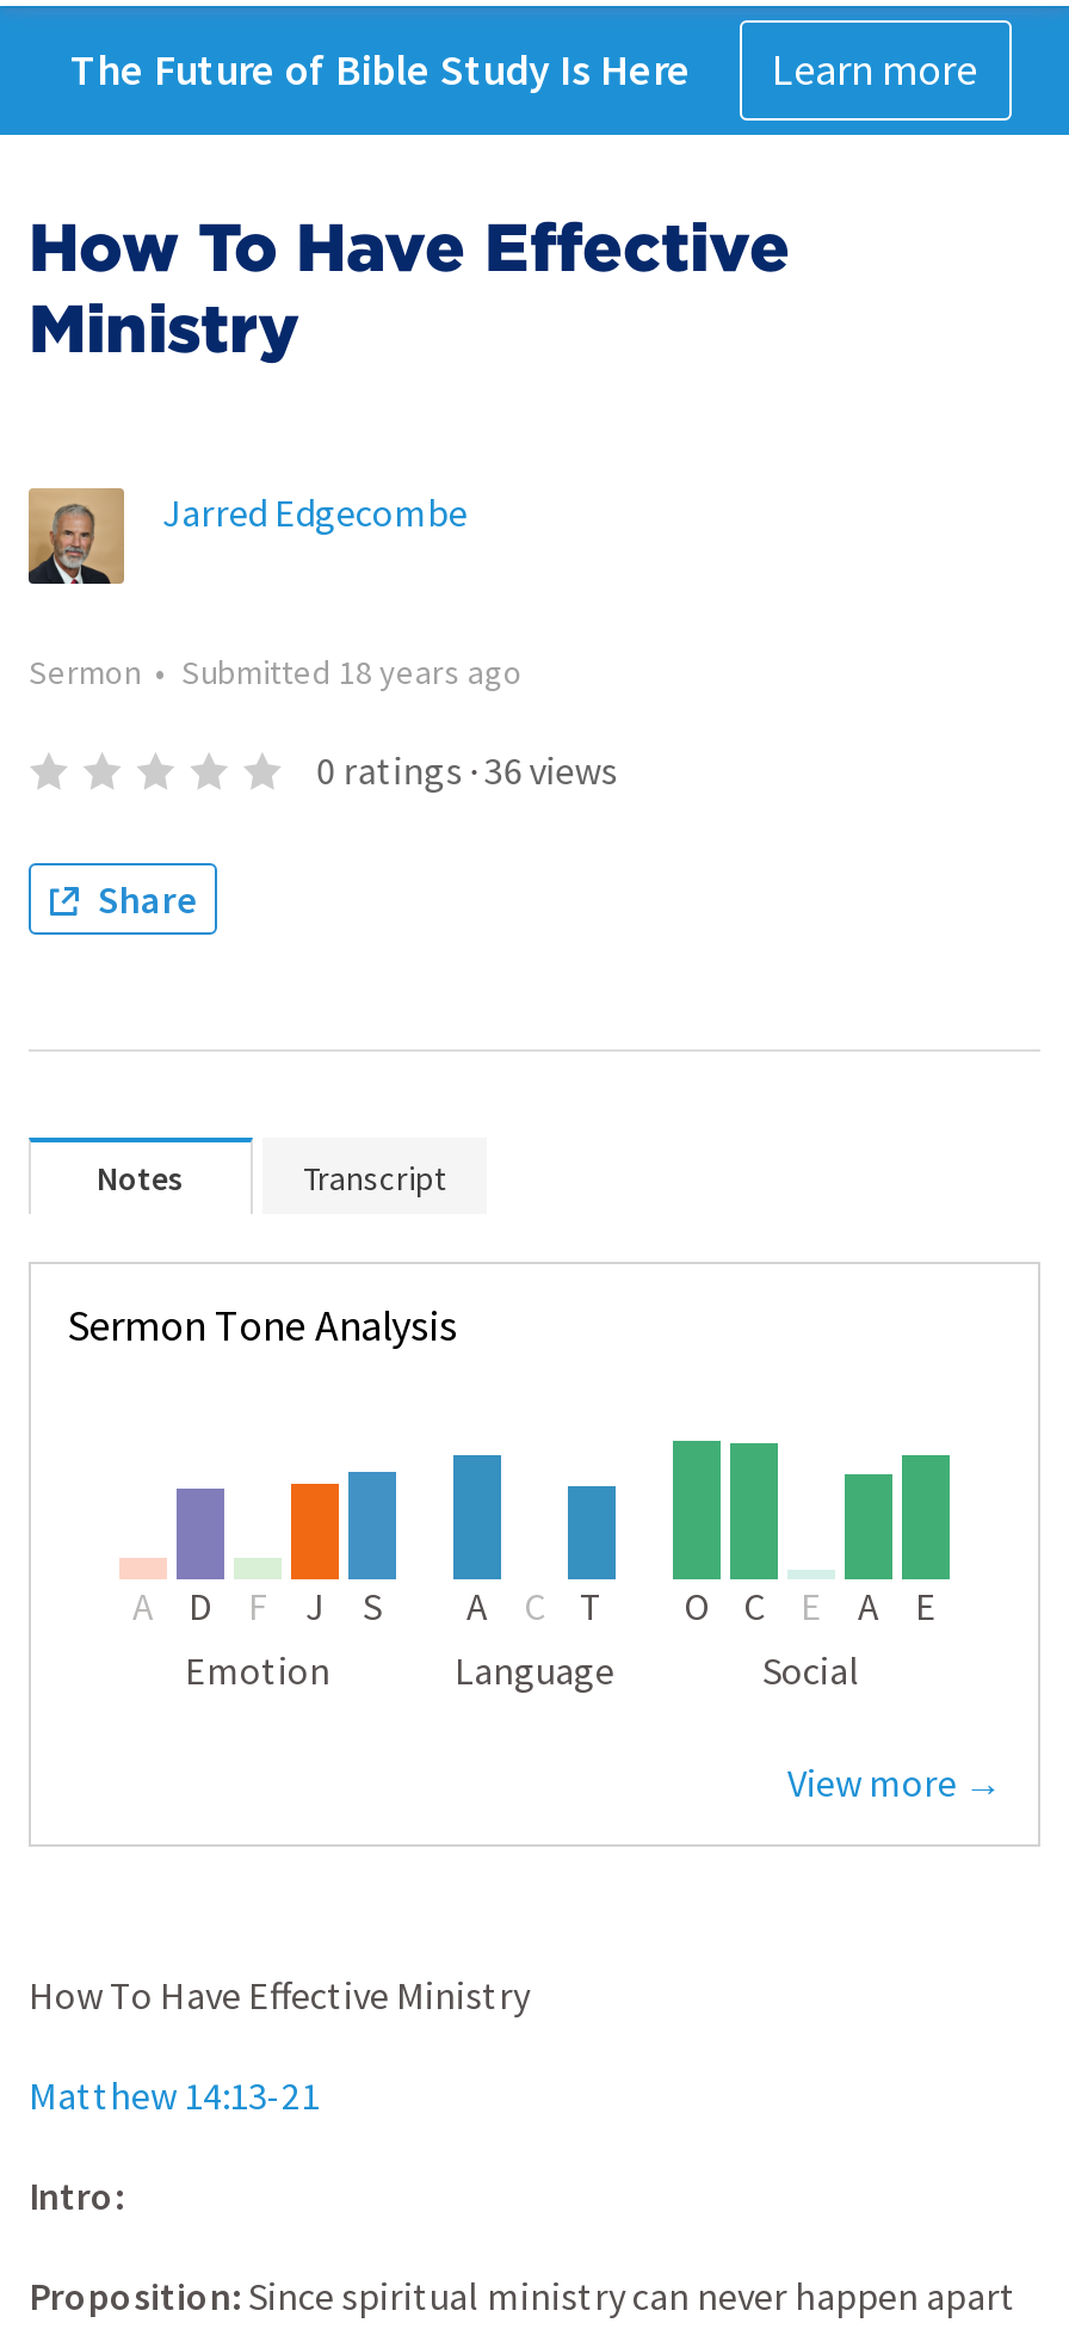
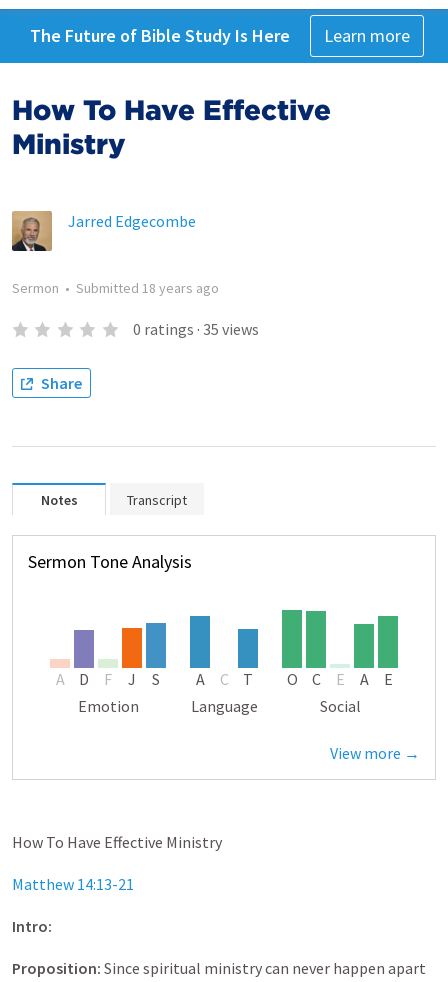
- 0 ratings · 36 views
+ 0 ratings · 35 views
